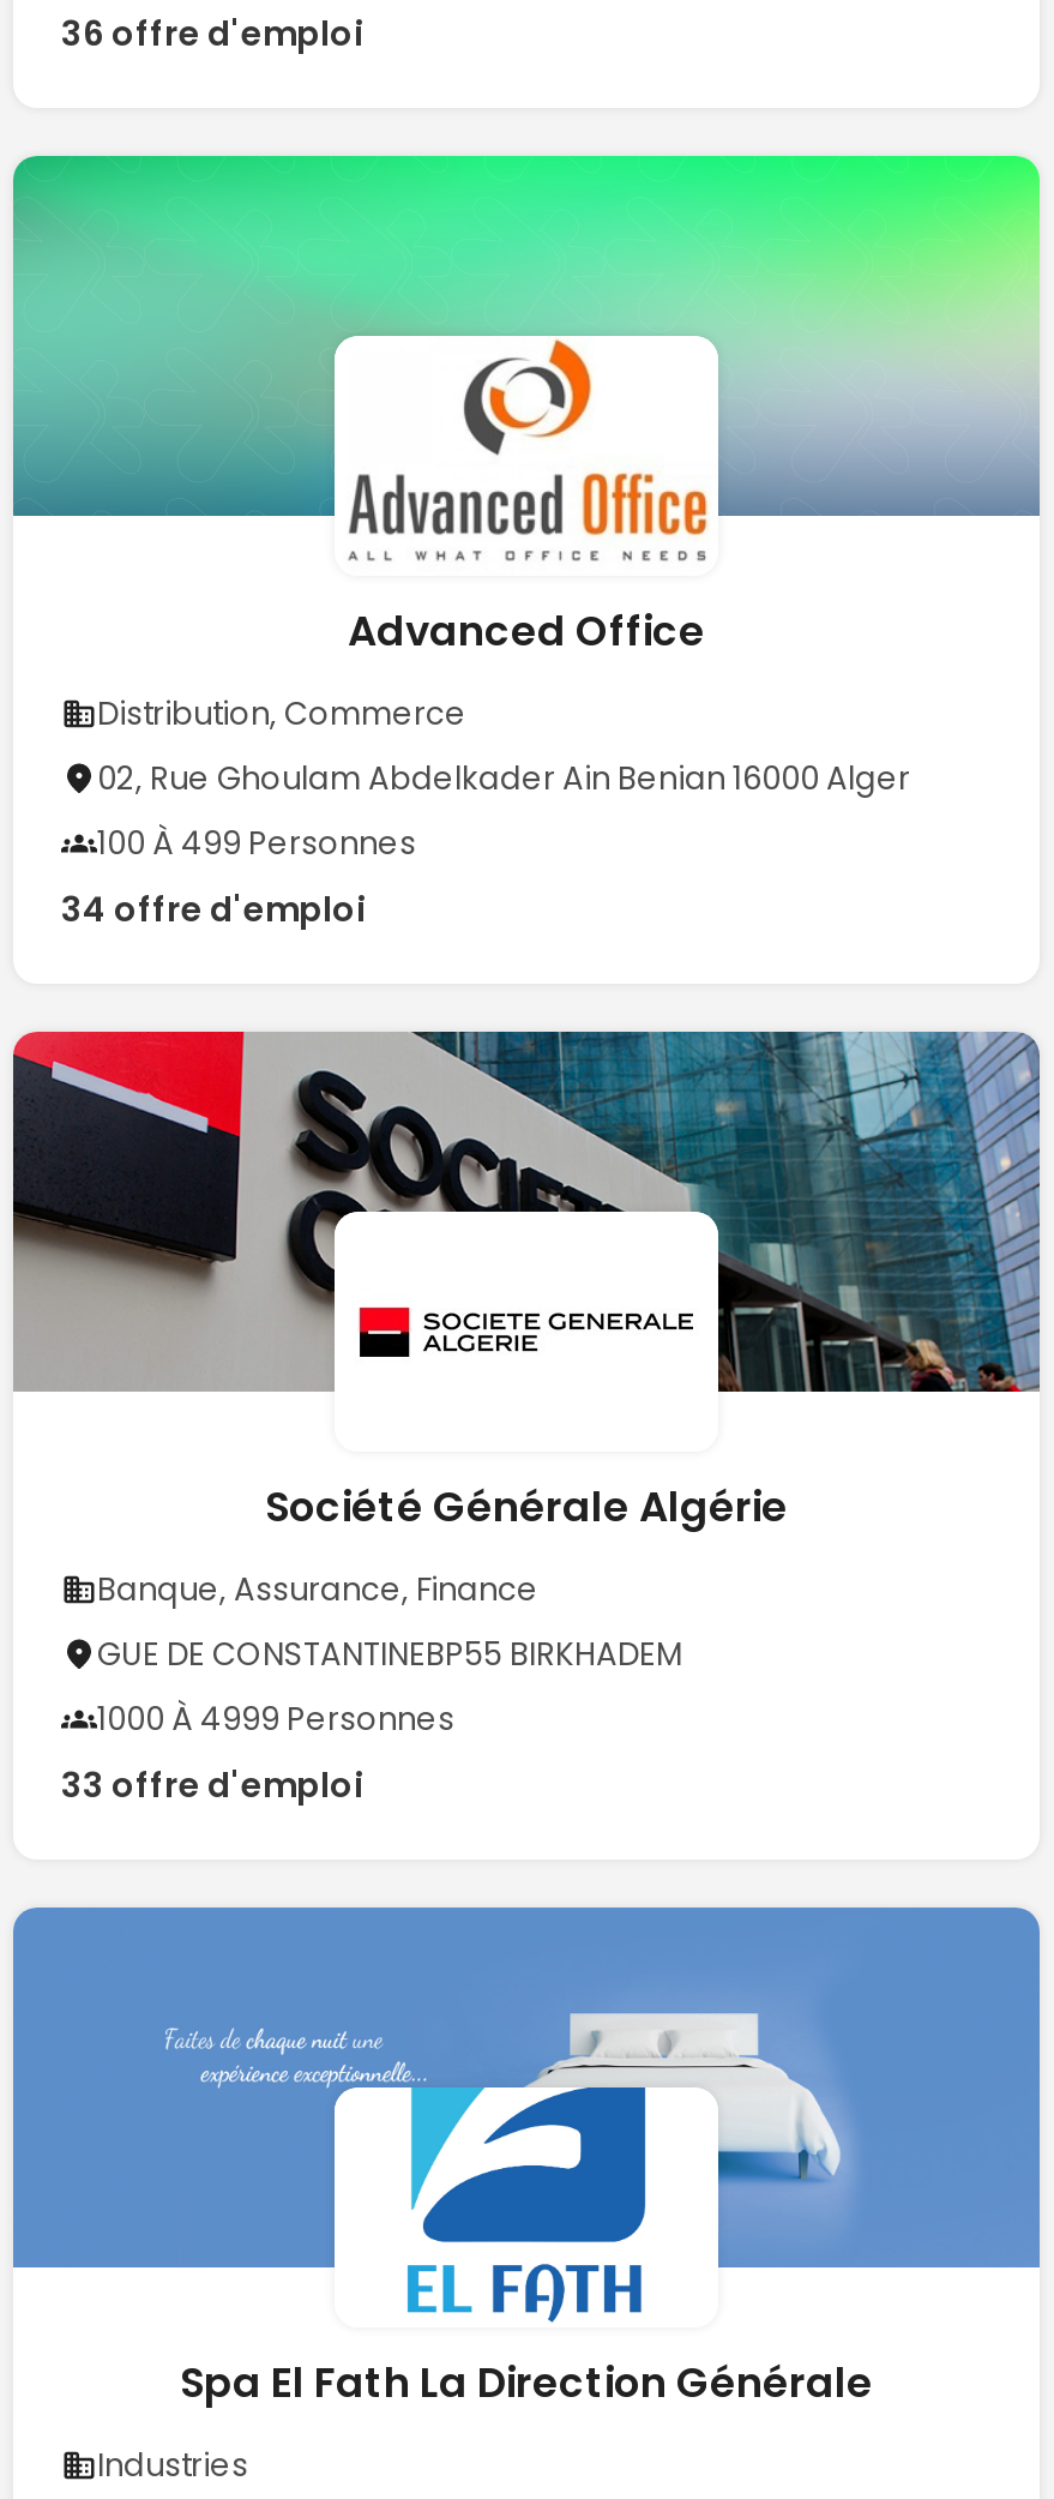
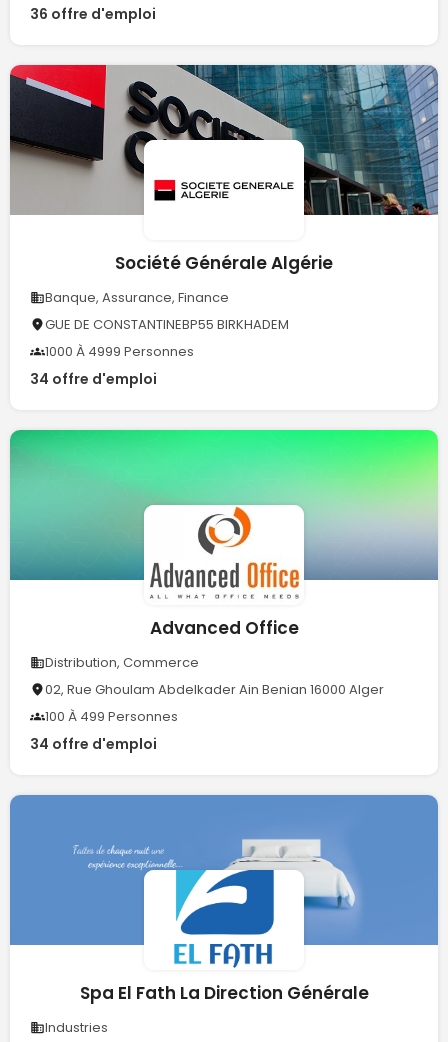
+ 34 offre d'emploi

moved down: [image]

moved down: [image]

moved down: [image] | Advanced Office | Distribution, Commerce | 02, Rue Ghoulam Abdelkader Ain Benian 16000 Alger | 100 À 499 Personnes | 34 offre d'emploi

moved up: [image] | Société Générale Algérie | Banque, Assurance, Finance | GUE DE CONSTANTINEBP55 BIRKHADEM | 1000 À 4999 Personnes

- 33 offre d'emploi
